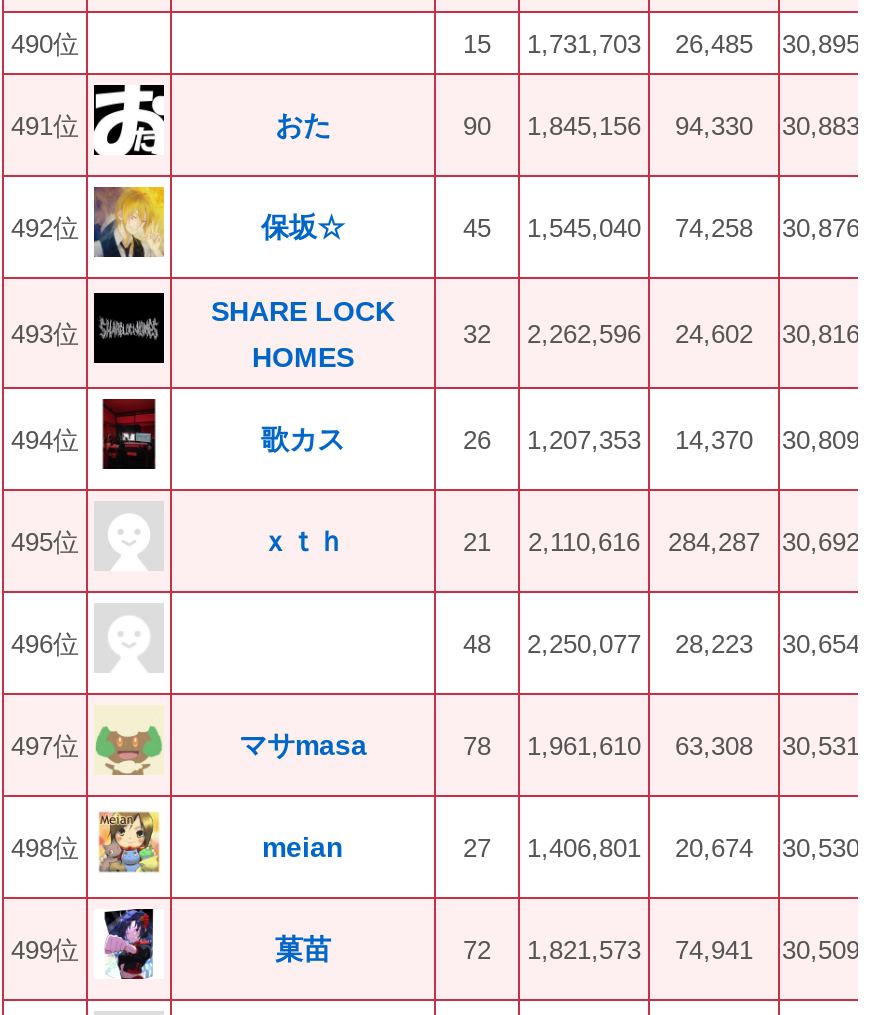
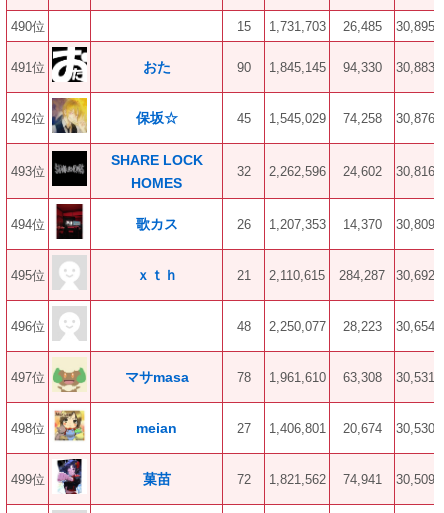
- 90 1,845,156 94,330 30,883
+ 90 1,845,145 94,330 30,883

- 45 1,545,040 74,258 30,876
+ 45 1,545,029 74,258 30,876

- 2,110,616
+ 2,110,615

- 72 1,821,573 74,941 30,509
+ 72 1,821,562 74,941 30,509
